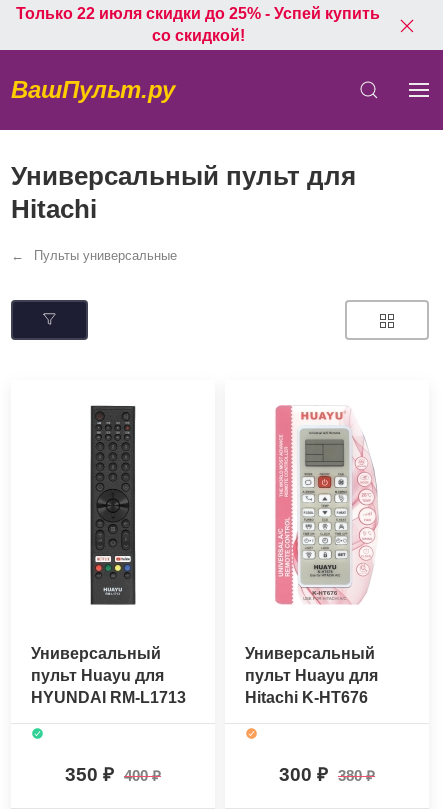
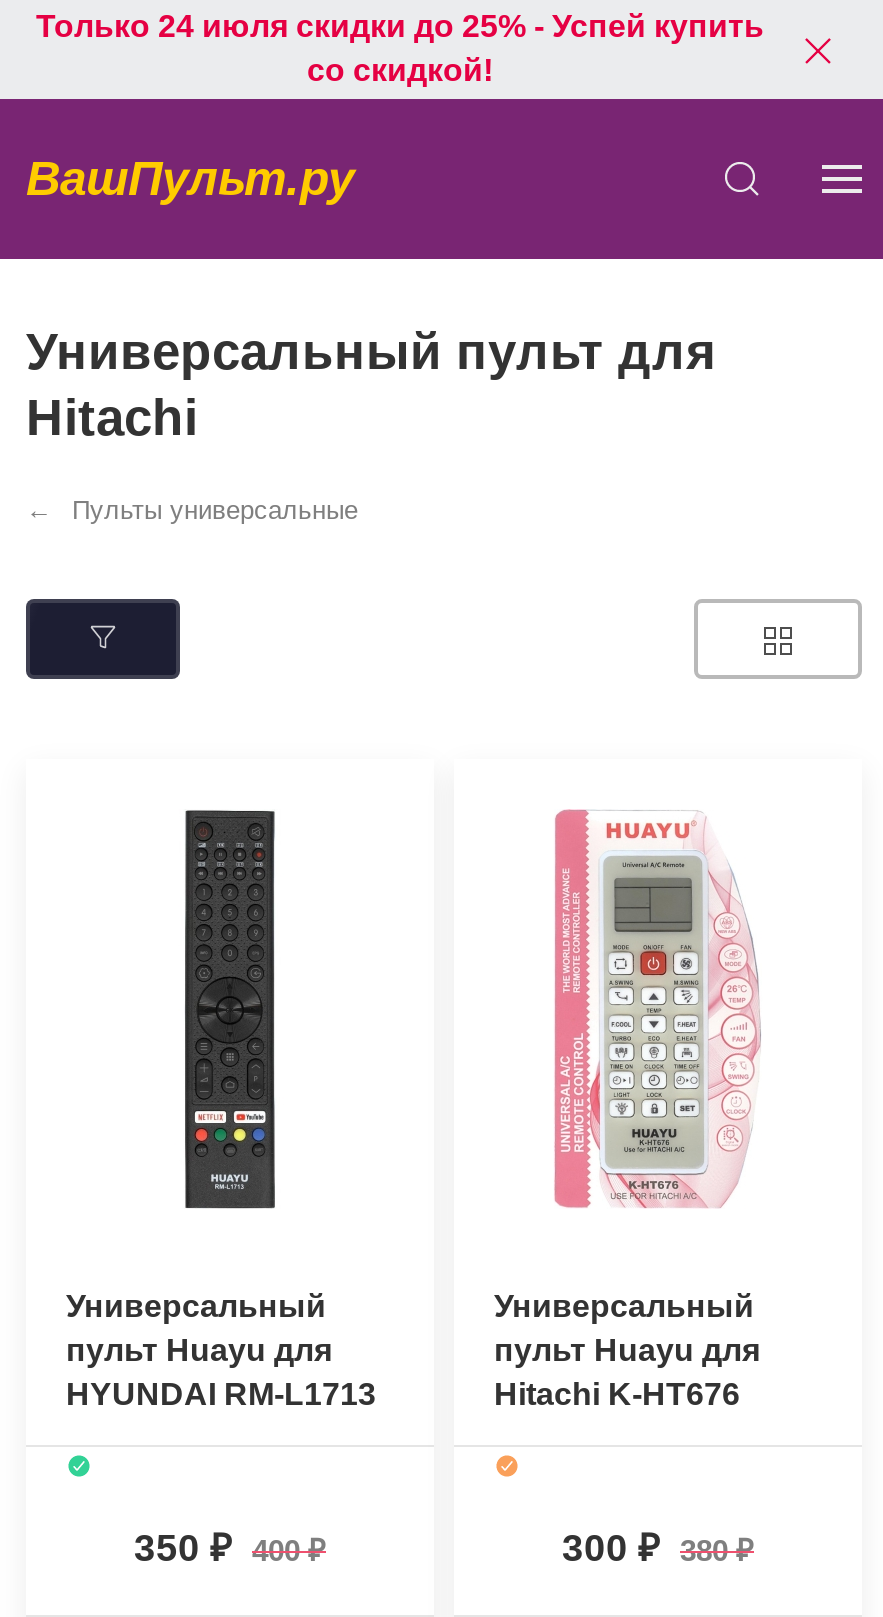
- Только 22 июля скидки до 25% - Успей купить
+ Только 24 июля скидки до 25% - Успей купить
